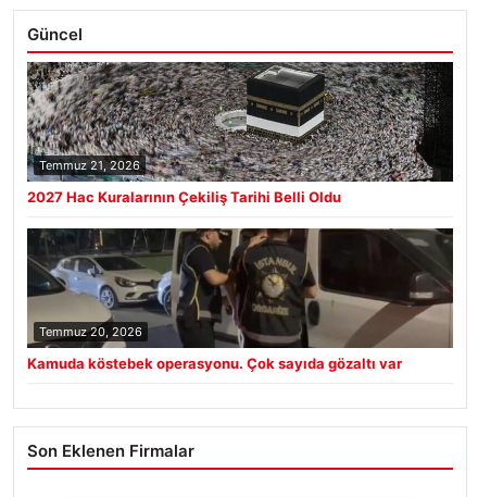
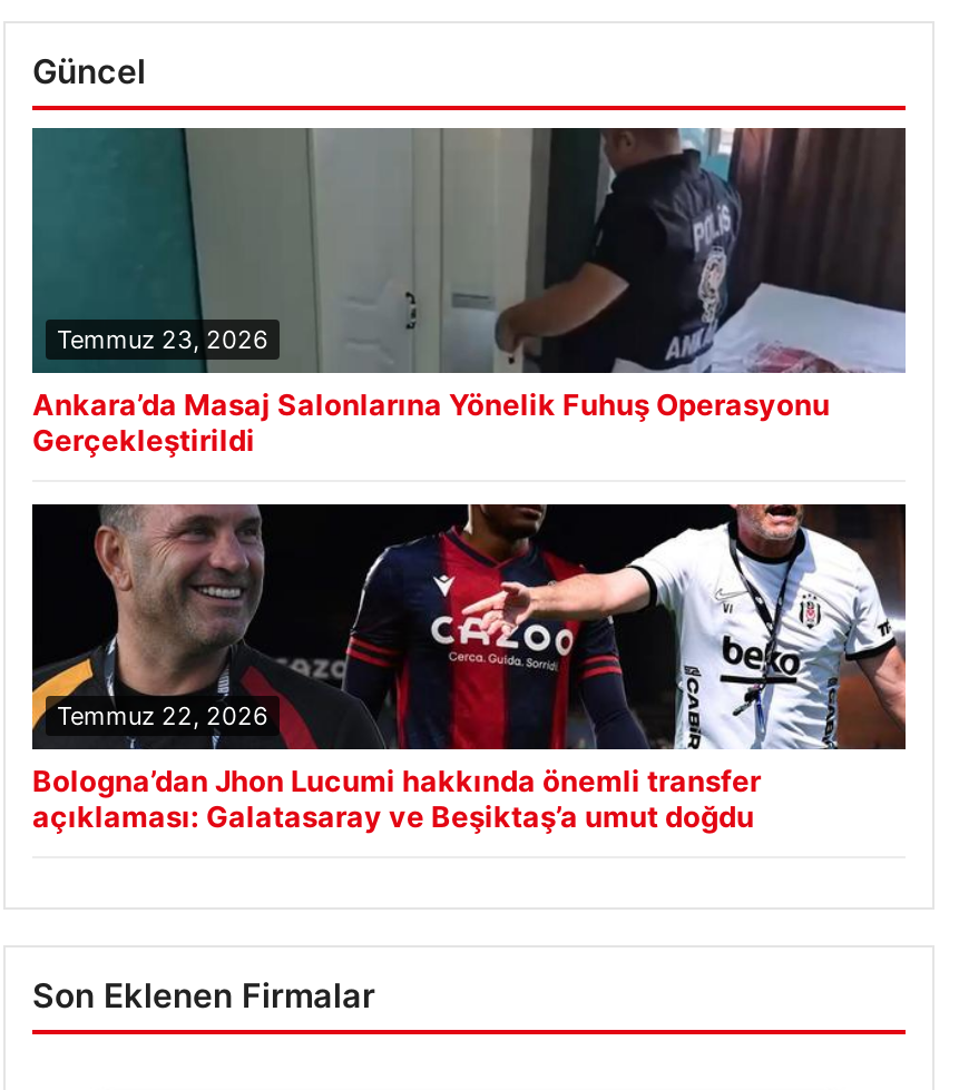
- [image]
- Temmuz 21, 2026
+ [image]
+ Temmuz 23, 2026

- 2027 Hac Kuralarının Çekiliş Tarihi Belli Oldu
+ Ankara’da Masaj Salonlarına Yönelik Fuhuş Operasyonu
+ Gerçekleştirildi

- [image]
- Temmuz 20, 2026
+ [image]
+ Temmuz 22, 2026

- Kamuda köstebek operasyonu. Çok sayıda gözaltı var
+ Bologna’dan Jhon Lucumi hakkında önemli transfer
+ açıklaması: Galatasaray ve Beşiktaş’a umut doğdu
